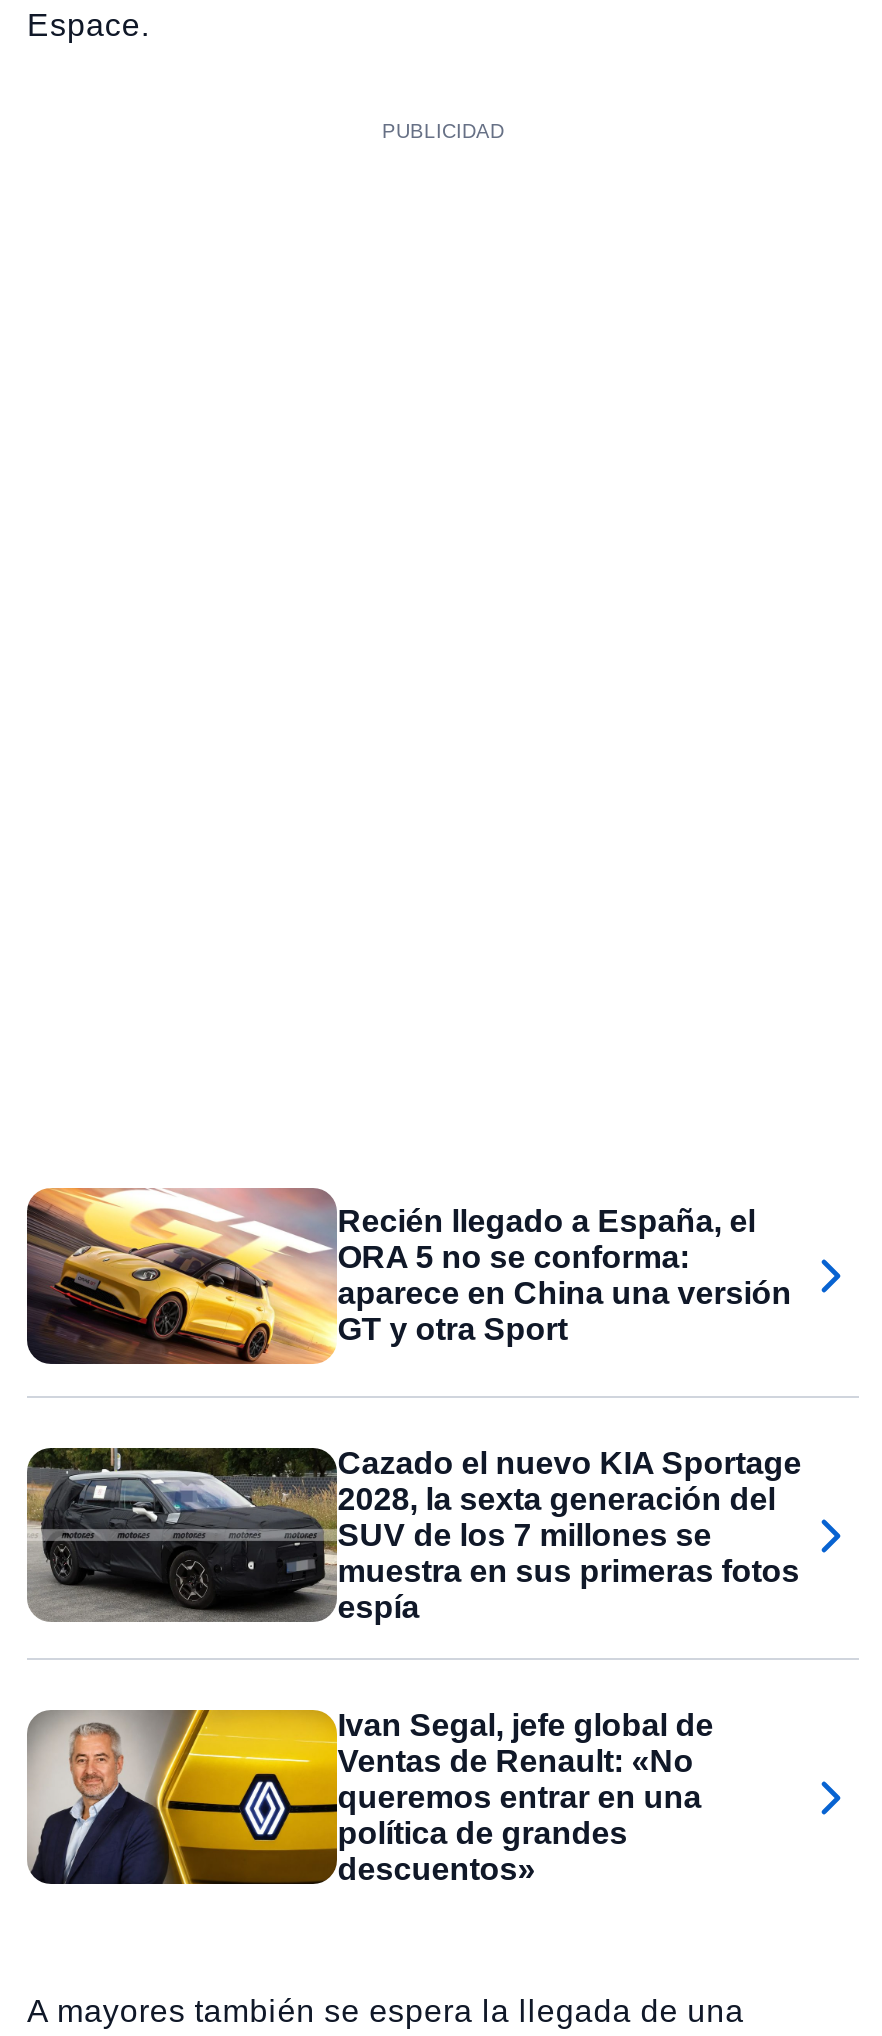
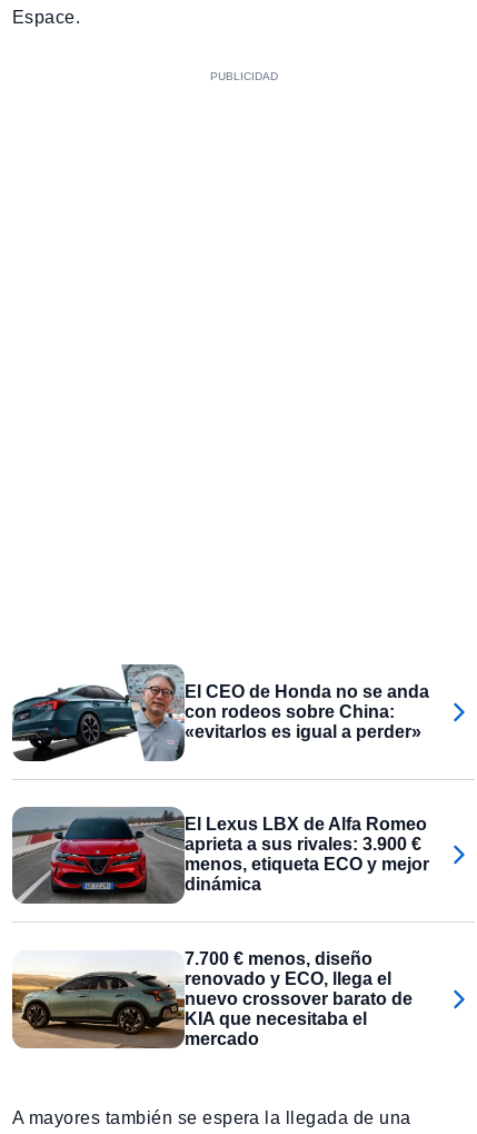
- [image]
- Recién llegado a España, el
- ORA 5 no se conforma:
- aparece en China una versión
- GT y otra Sport
+ [image]
+ El CEO de Honda no se anda
+ con rodeos sobre China:
+ «evitarlos es igual a perder»

- [image]
- Cazado el nuevo KIA Sportage
- 2028, la sexta generación del
- SUV de los 7 millones se
- muestra en sus primeras fotos
- espía
+ [image]
+ El Lexus LBX de Alfa Romeo
+ aprieta a sus rivales: 3.900 €
+ menos, etiqueta ECO y mejor
+ dinámica

- [image]
- Ivan Segal, jefe global de
- Ventas de Renault: «No
- queremos entrar en una
- política de grandes
- descuentos»
+ [image]
+ 7.700 € menos, diseño
+ renovado y ECO, llega el
+ nuevo crossover barato de
+ KIA que necesitaba el
+ mercado
